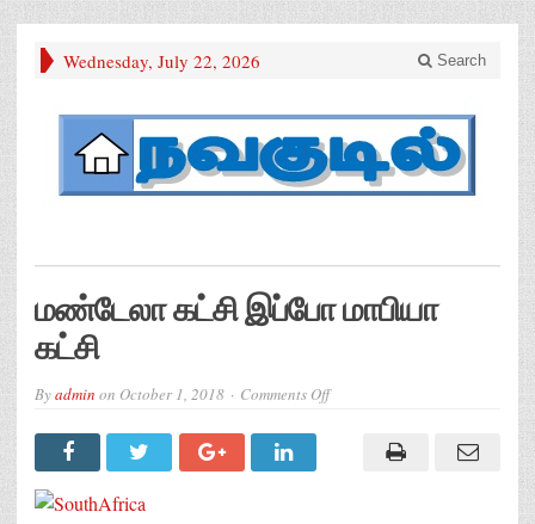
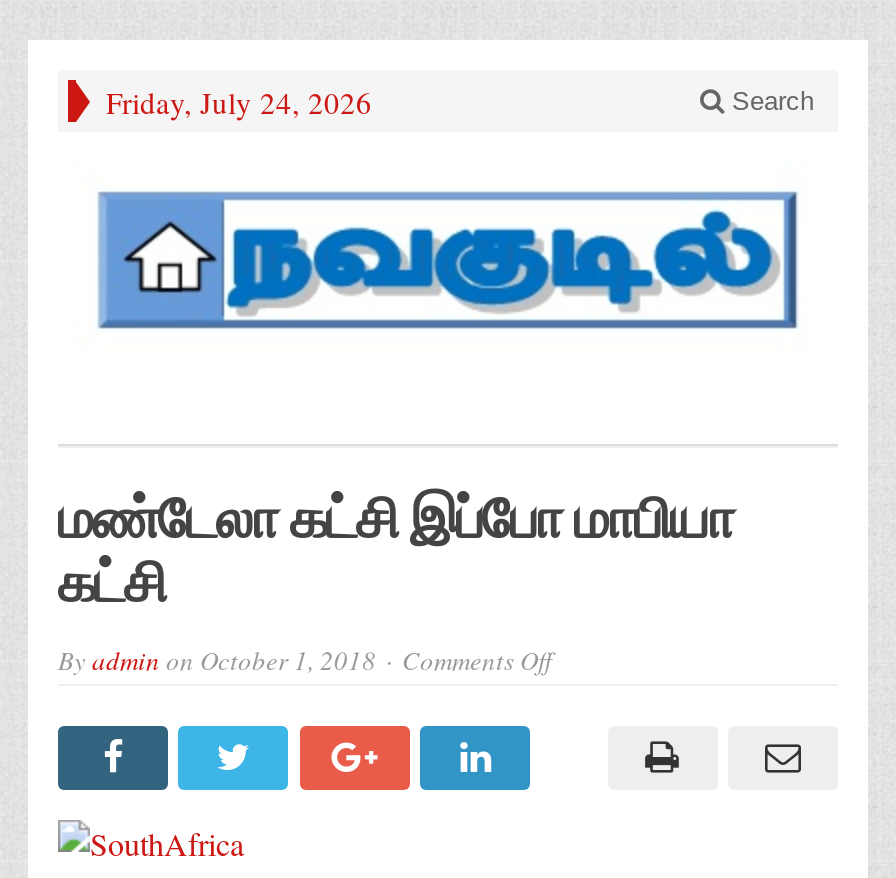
- Wednesday, July 22, 2026
+ Friday, July 24, 2026
